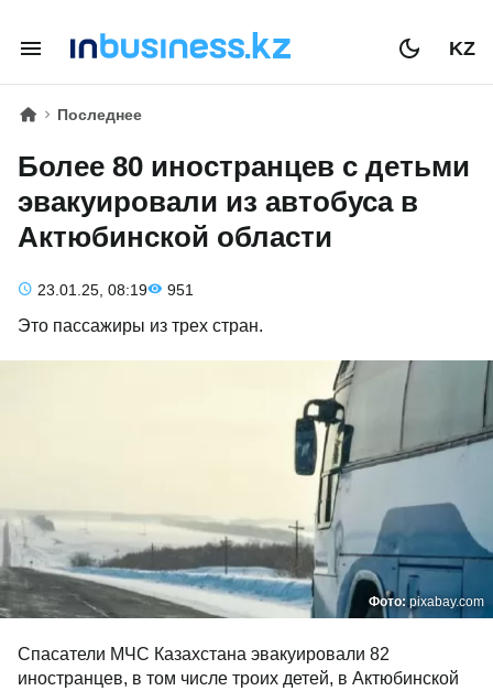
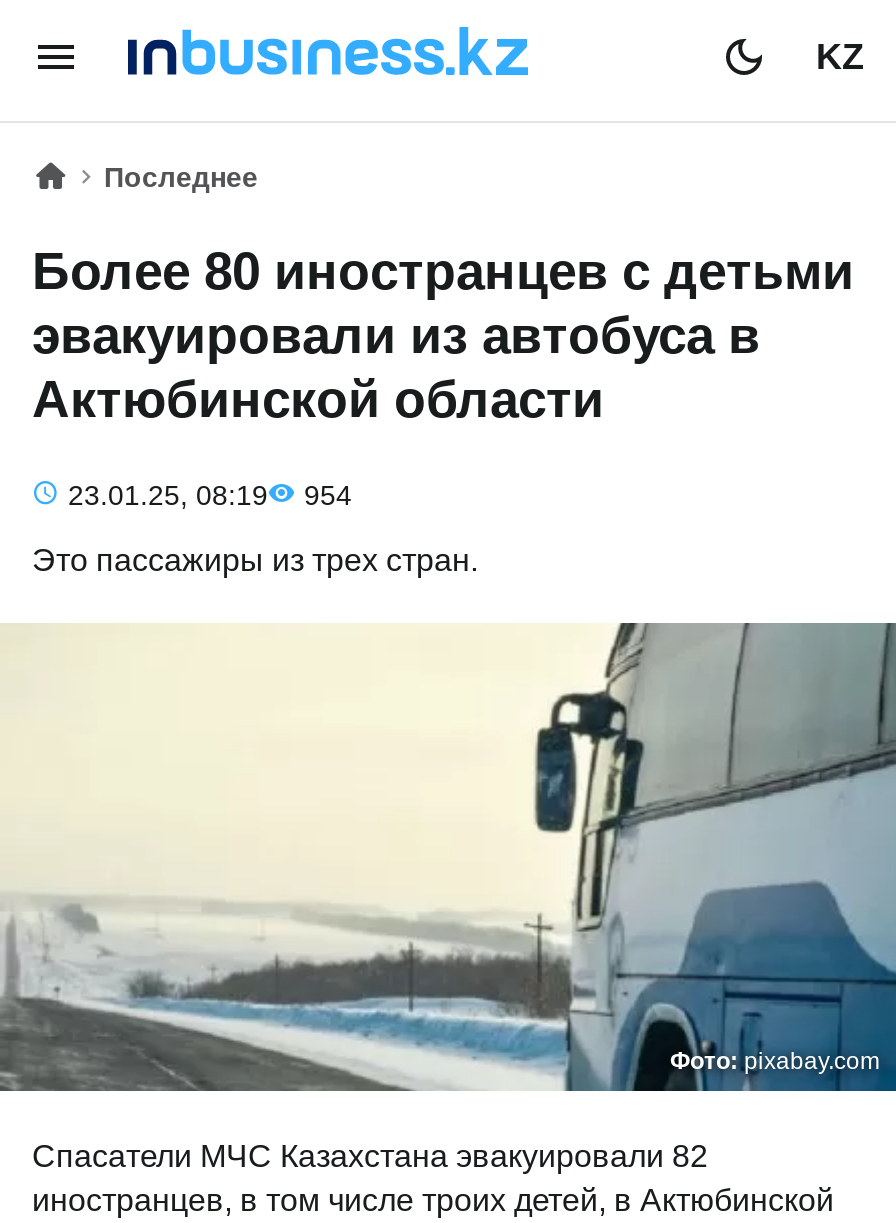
- 23.01.25, 08:19 951
+ 23.01.25, 08:19 954
